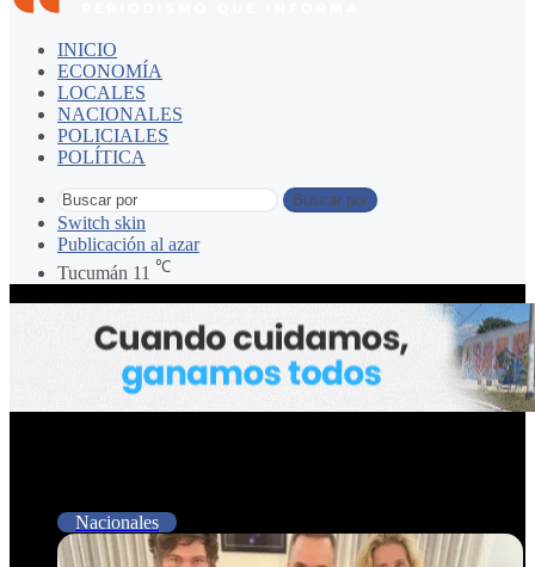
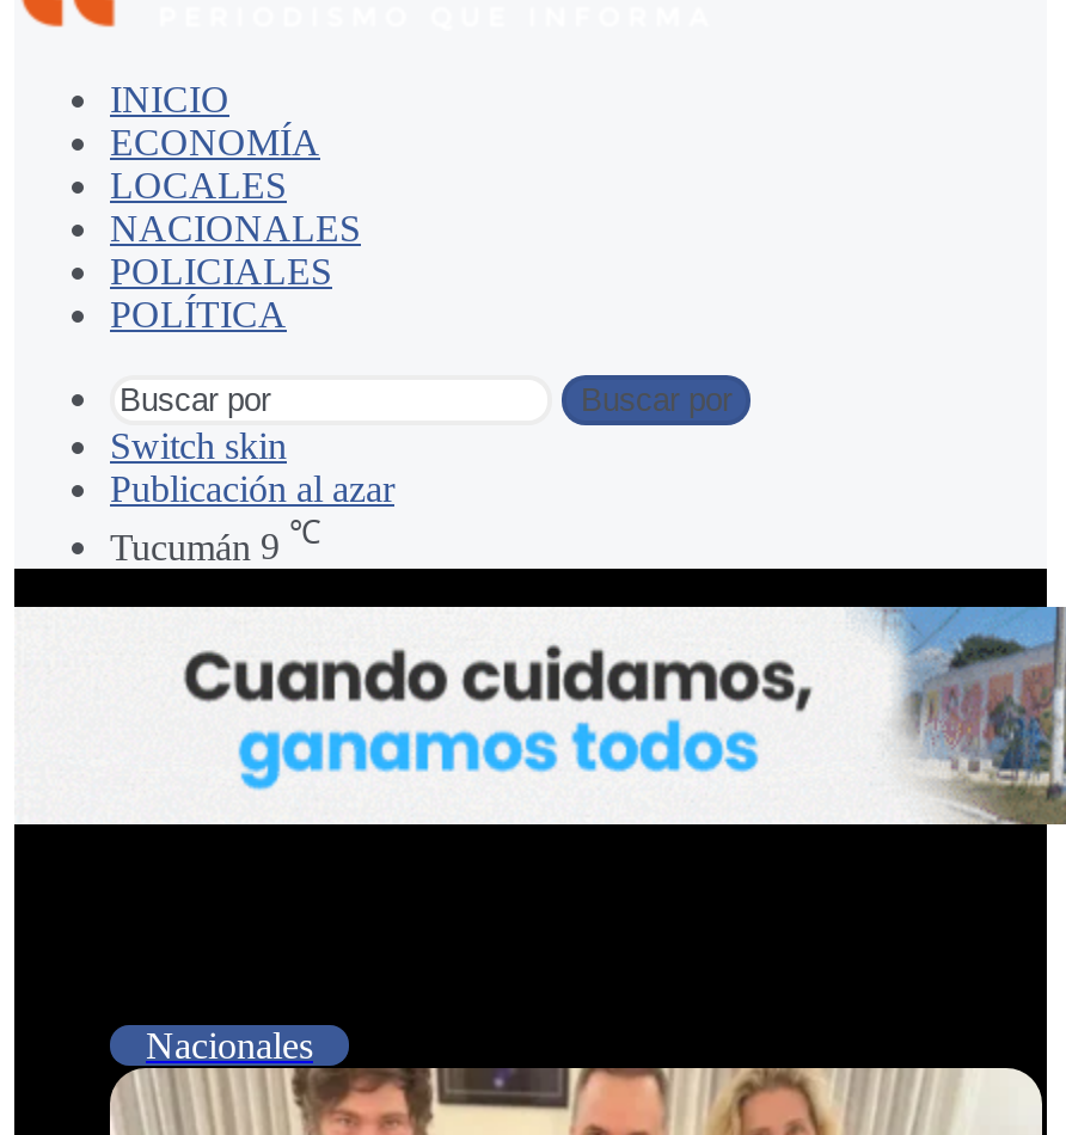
- Tucumán 11 ℃
+ Tucumán 9 ℃
